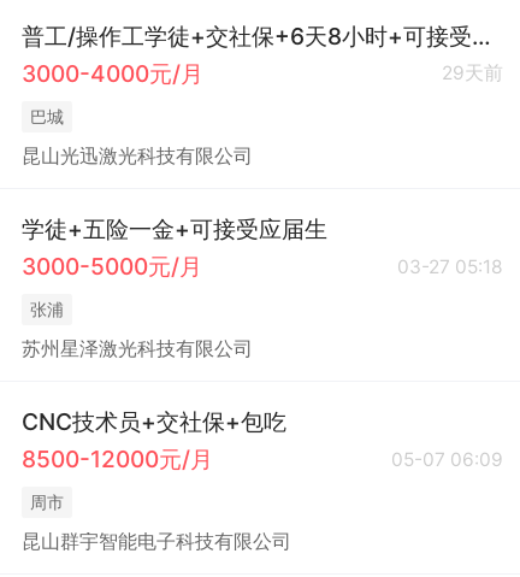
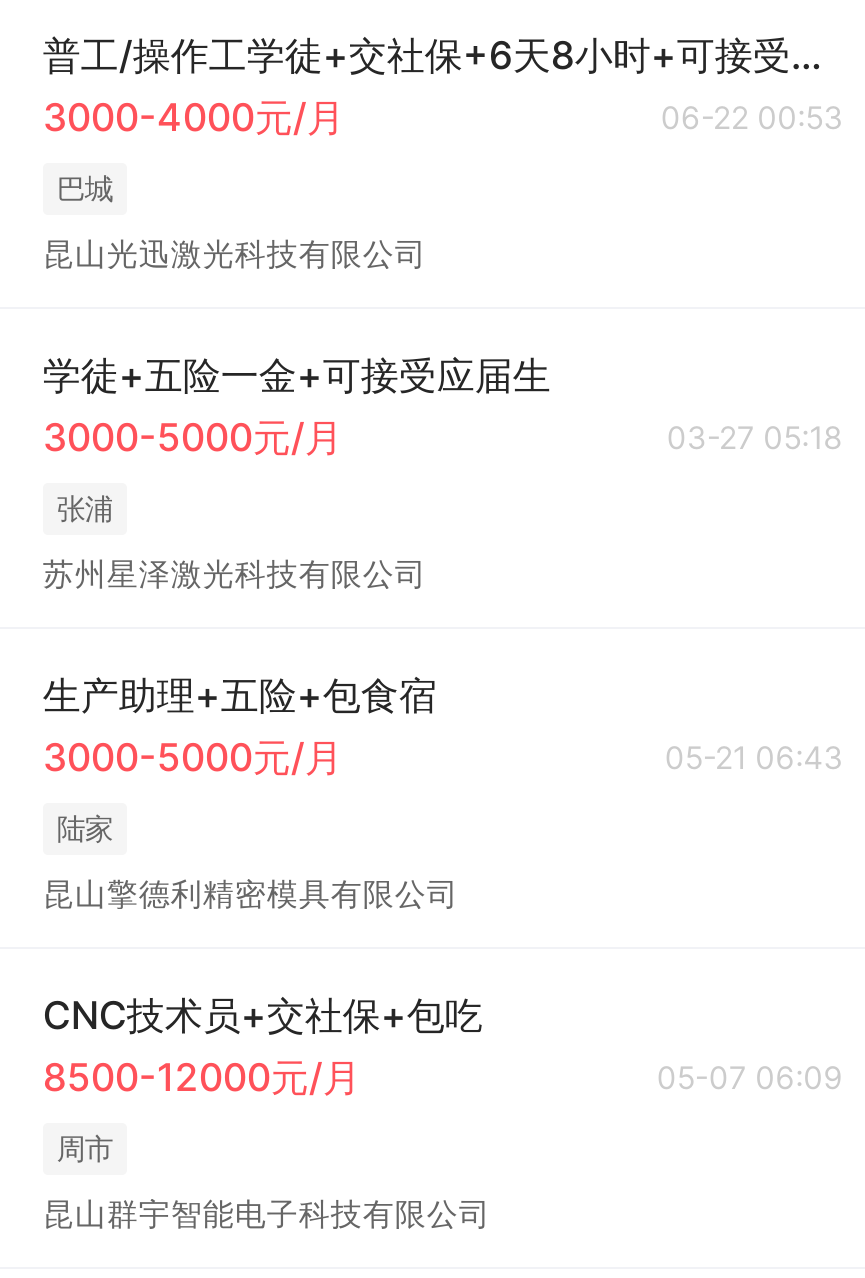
- 29天前
+ 06-22 00:53

+ 生产助理+五险+包食宿
+ 3000-5000元/月
+ 05-21 06:43
+ 陆家
+ 昆山擎德利精密模具有限公司
